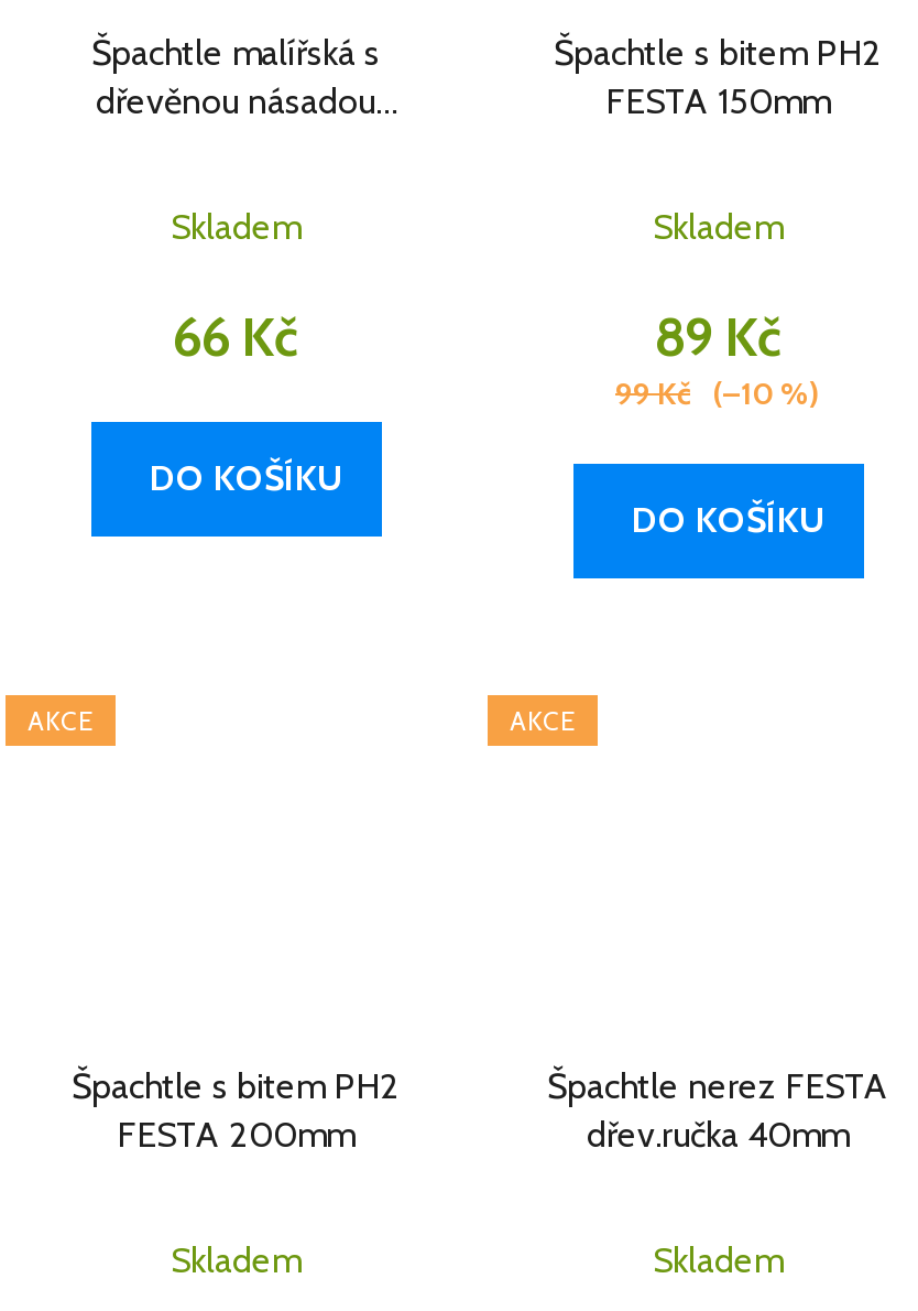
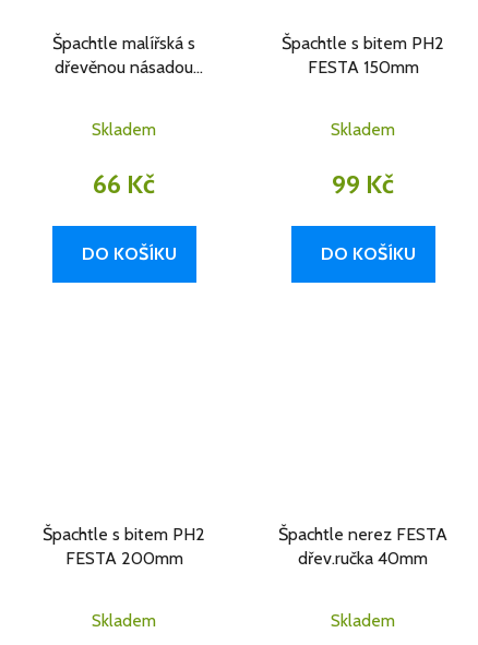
- 89 Kč
- 99 Kč (–10 %)
+ 99 Kč

- AKCE

- AKCE
